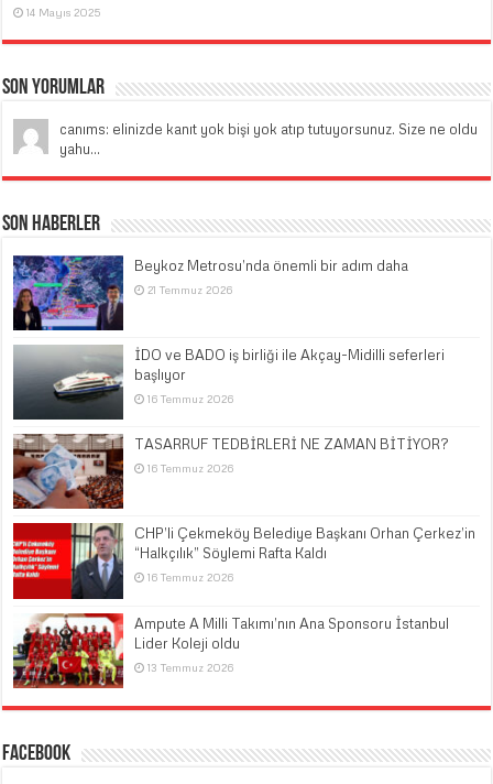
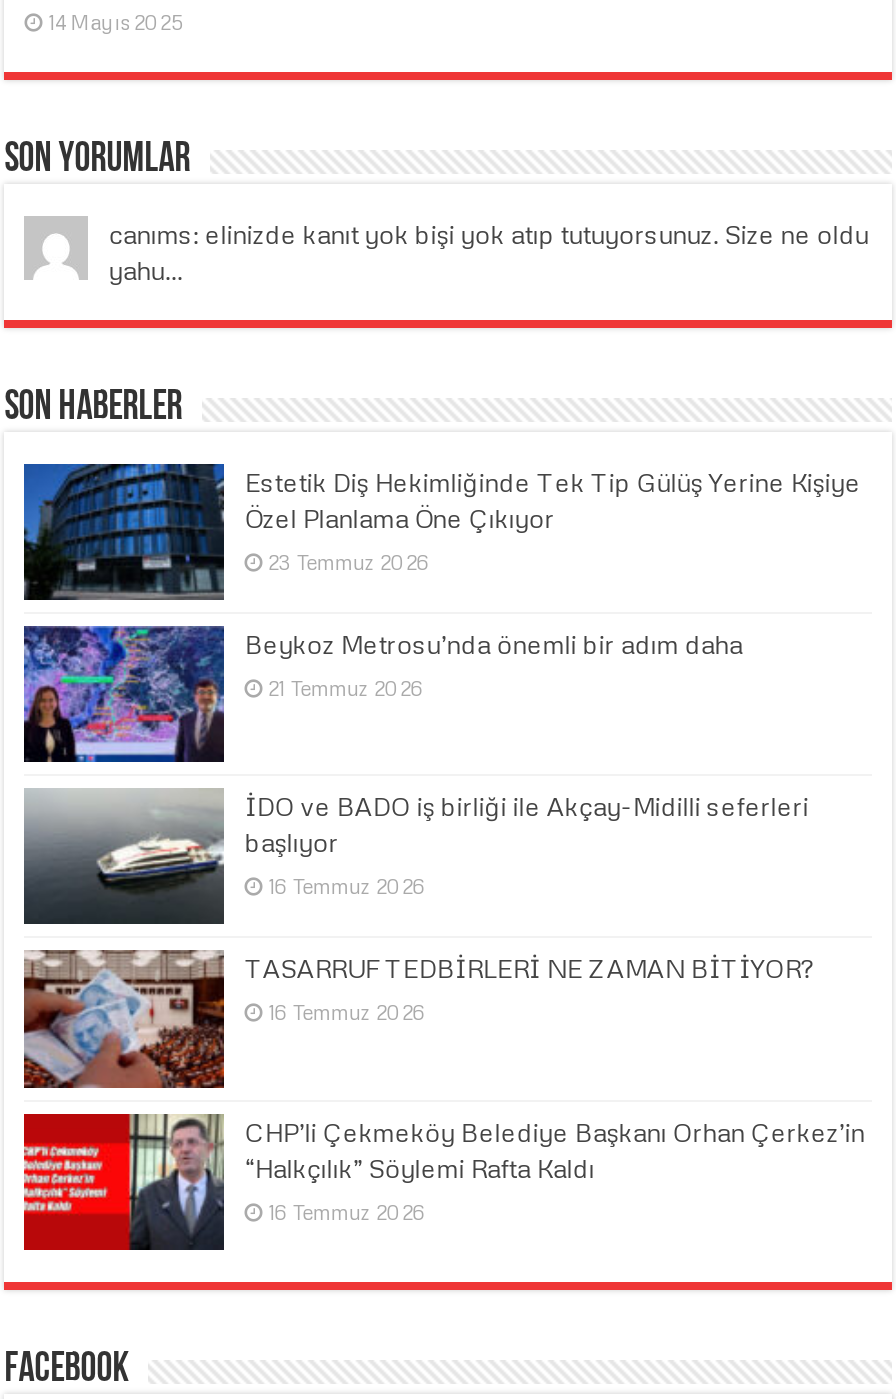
+ [image]
+ Estetik Diş Hekimliğinde Tek Tip Gülüş Yerine Kişiye
+ Özel Planlama Öne Çıkıyor
+ 23 Temmuz 2026

moved down: [image] | Beykoz Metrosu’nda önemli bir adım daha | 21 Temmuz 2026 | ... | “Halkçılık” Söylemi Rafta Kaldı | 16 Temmuz 2026

- [image]
- Ampute A Milli Takımı’nın Ana Sponsoru İstanbul
- Lider Koleji oldu
- 13 Temmuz 2026
